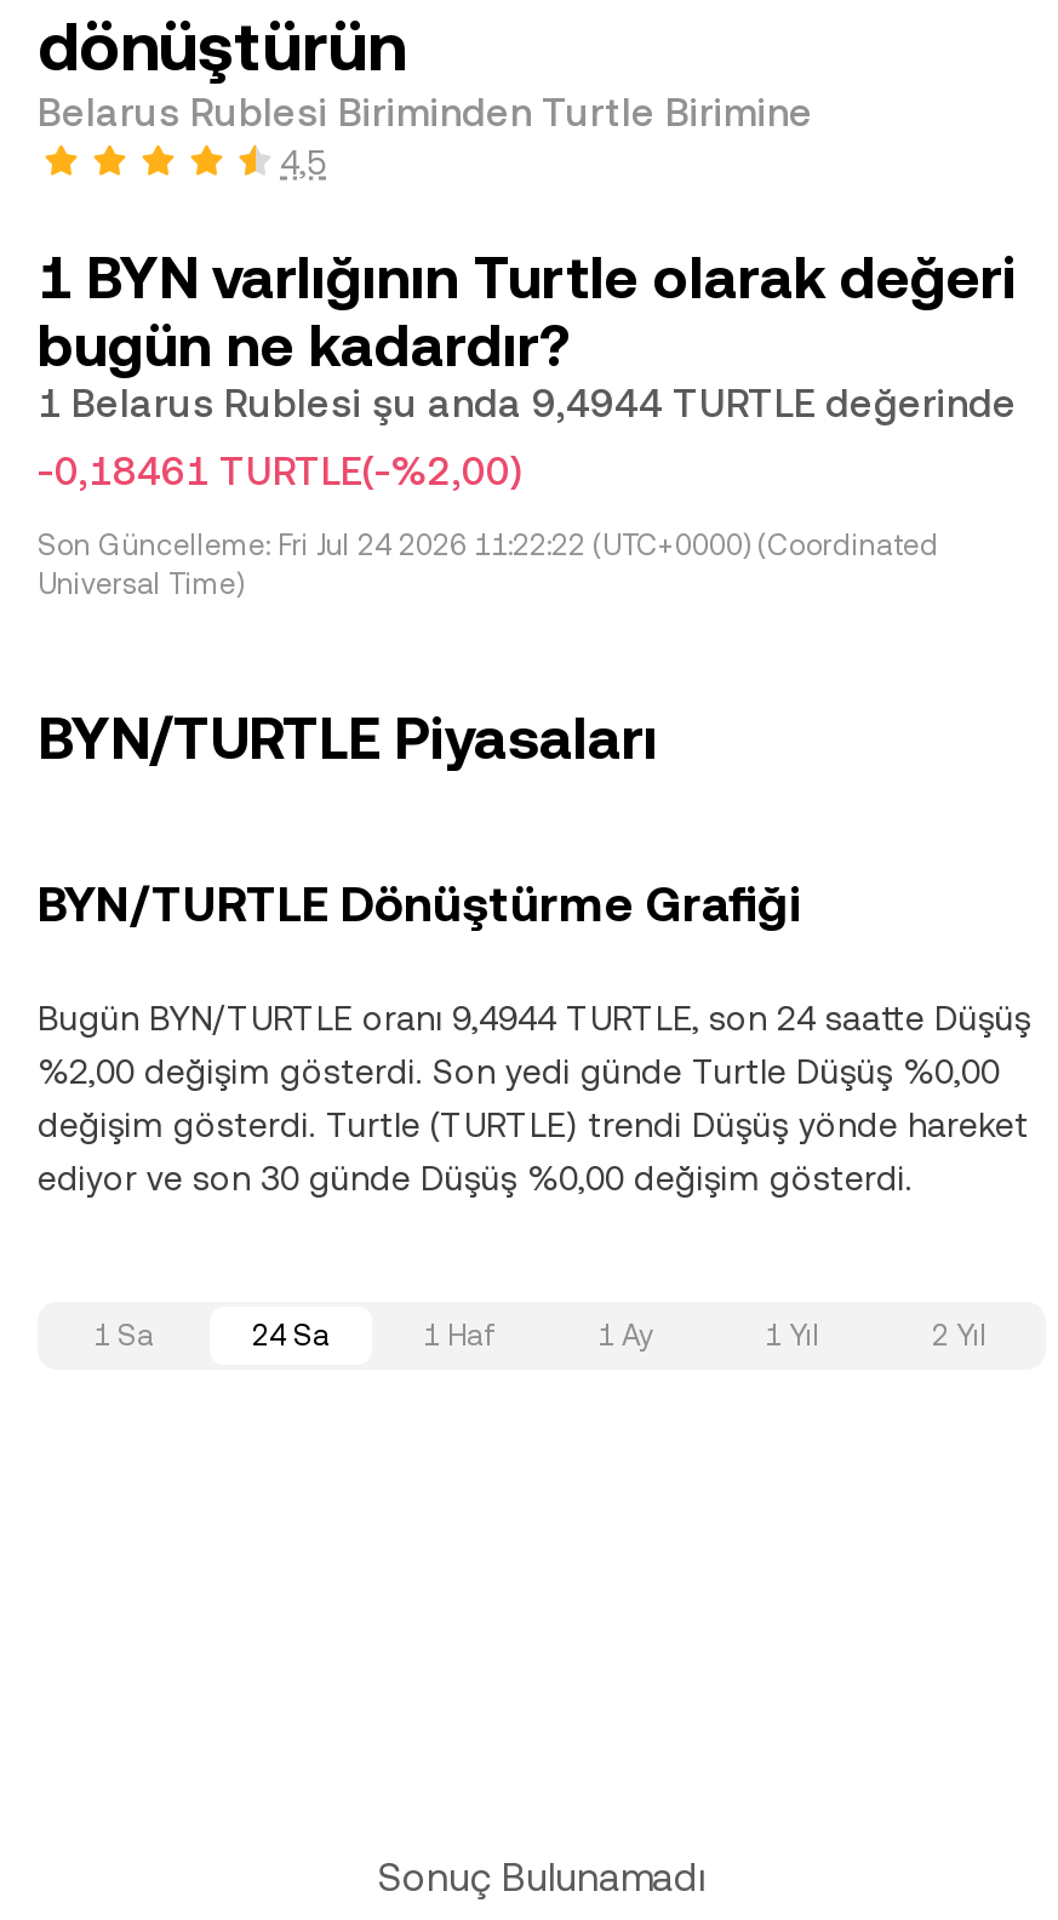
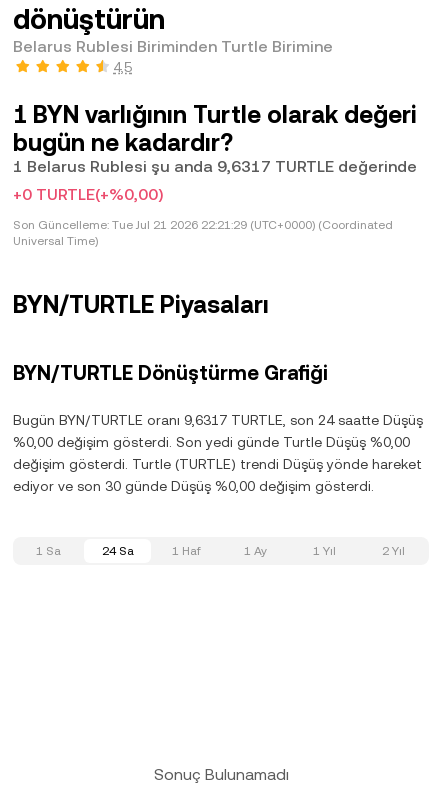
- 1 Belarus Rublesi şu anda 9,4944 TURTLE değerinde
+ 1 Belarus Rublesi şu anda 9,6317 TURTLE değerinde

- -0,18461 TURTLE(-%2,00)
+ +0 TURTLE(+%0,00)

- Son Güncelleme: Fri Jul 24 2026 11:22:22 (UTC+0000) (Coordinated
+ Son Güncelleme: Tue Jul 21 2026 22:21:29 (UTC+0000) (Coordinated

- Bugün BYN/TURTLE oranı 9,4944 TURTLE, son 24 saatte Düşüş
+ Bugün BYN/TURTLE oranı 9,6317 TURTLE, son 24 saatte Düşüş

- %2,00 değişim gösterdi. Son yedi günde Turtle Düşüş %0,00
+ %0,00 değişim gösterdi. Son yedi günde Turtle Düşüş %0,00
